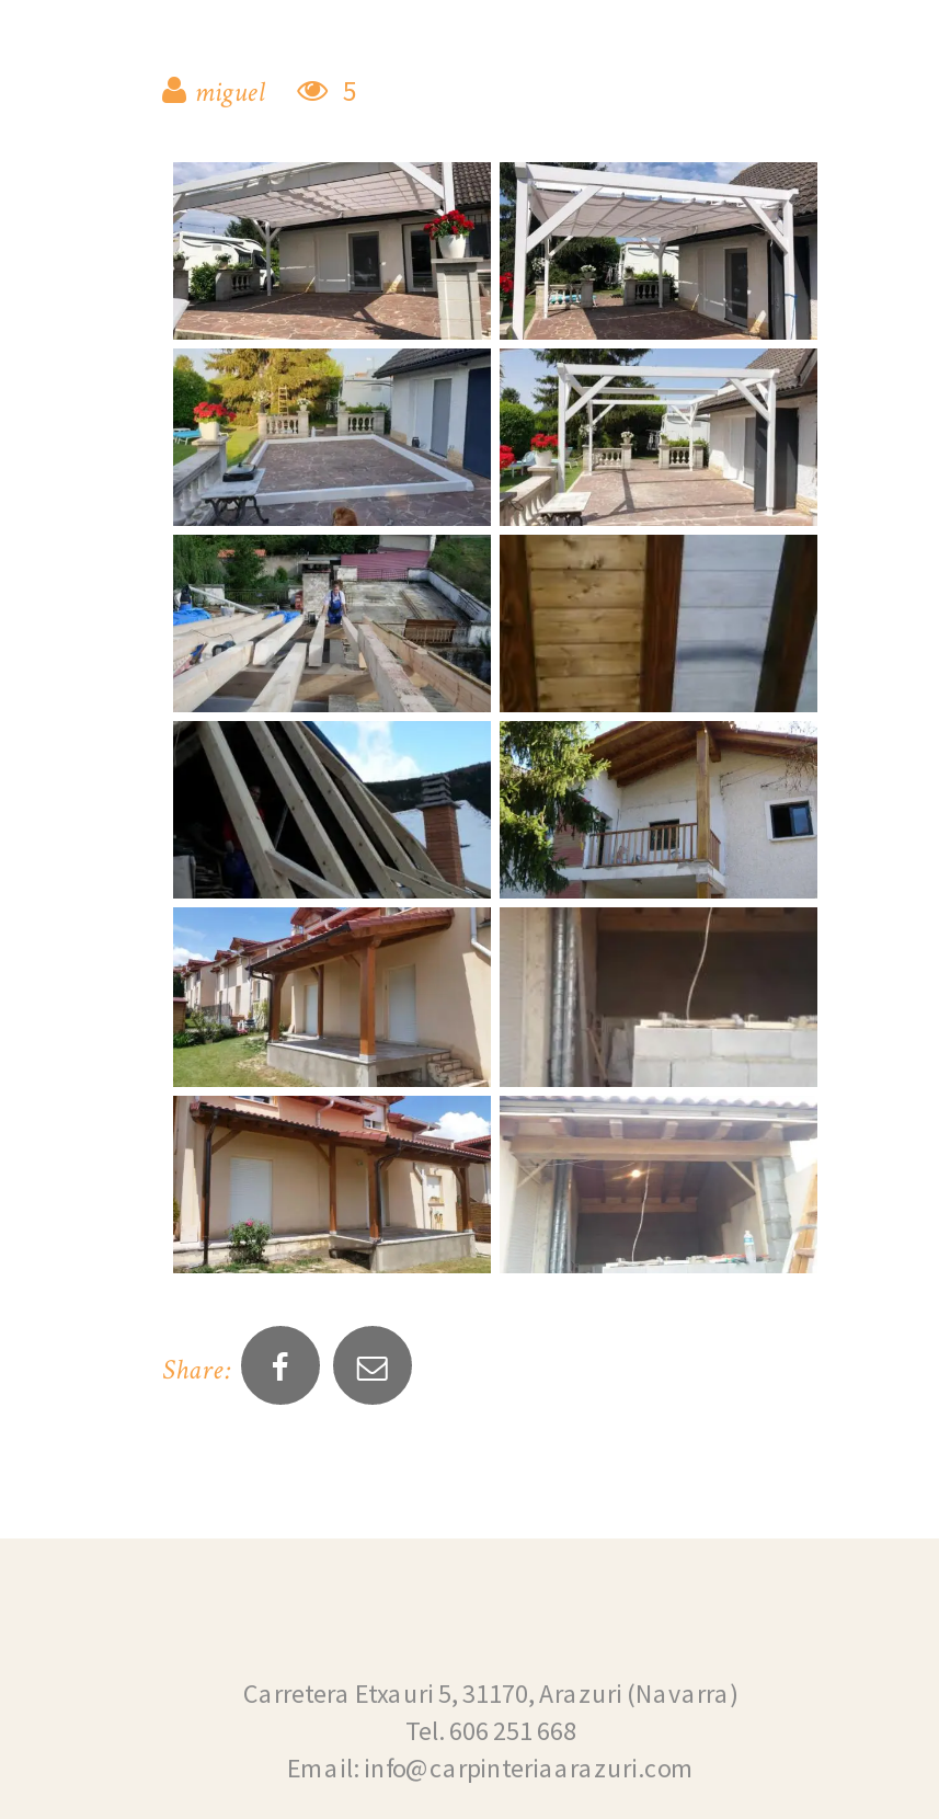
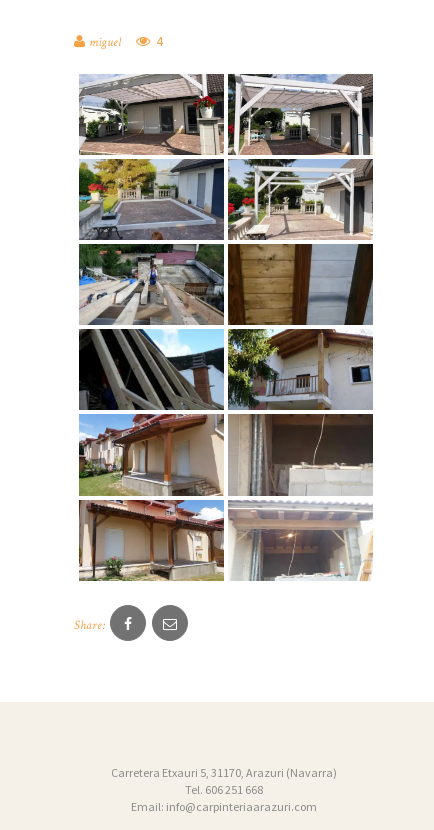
- 5
+ 4
